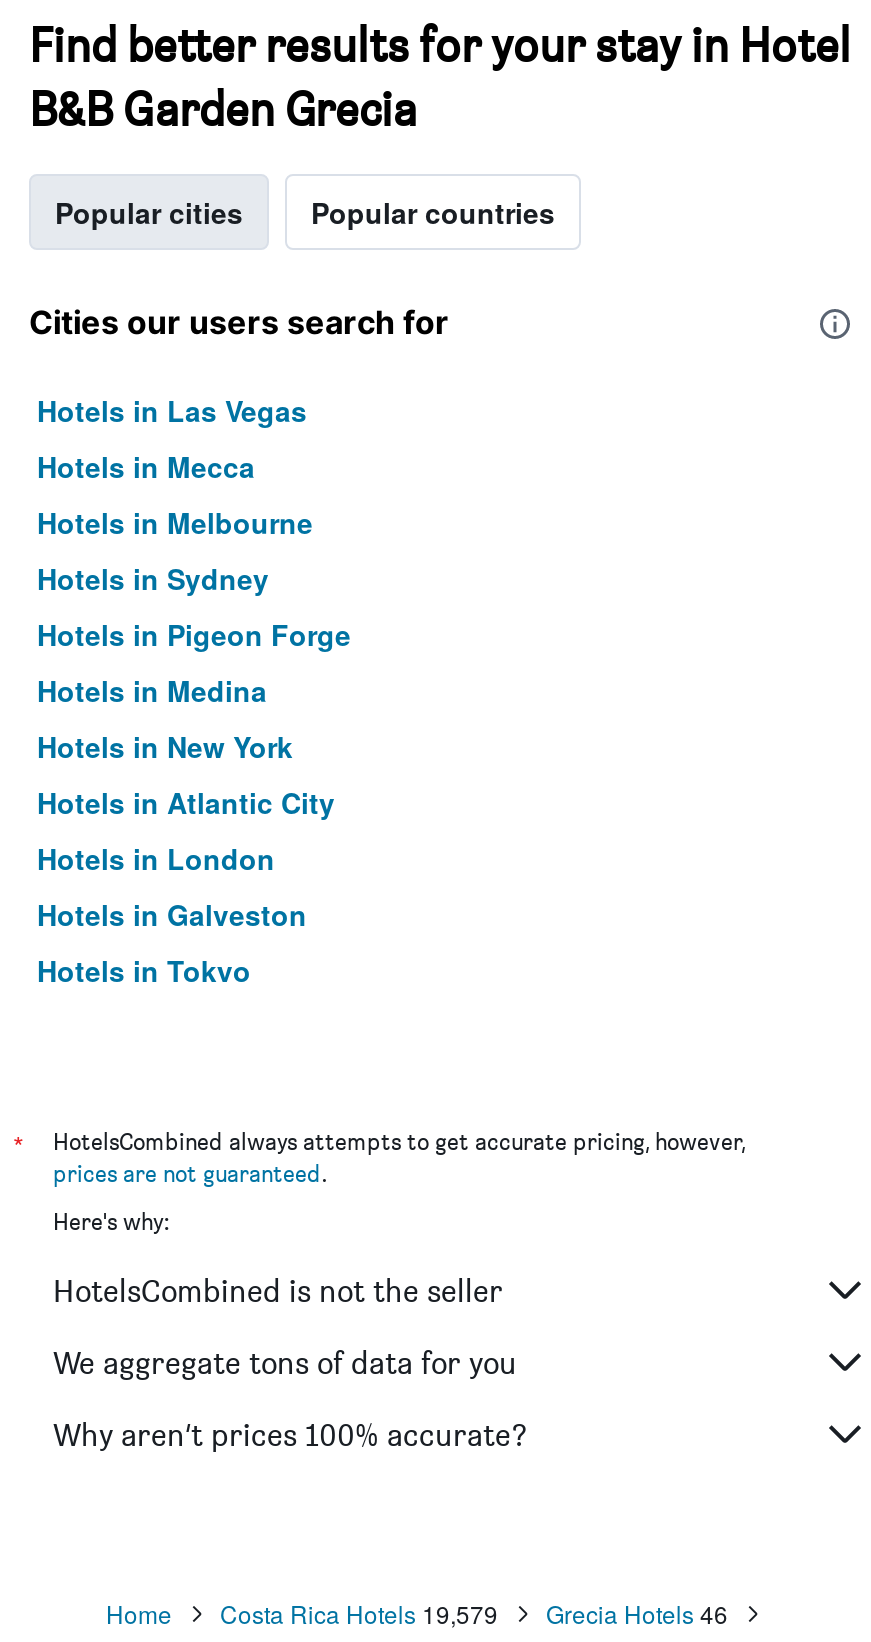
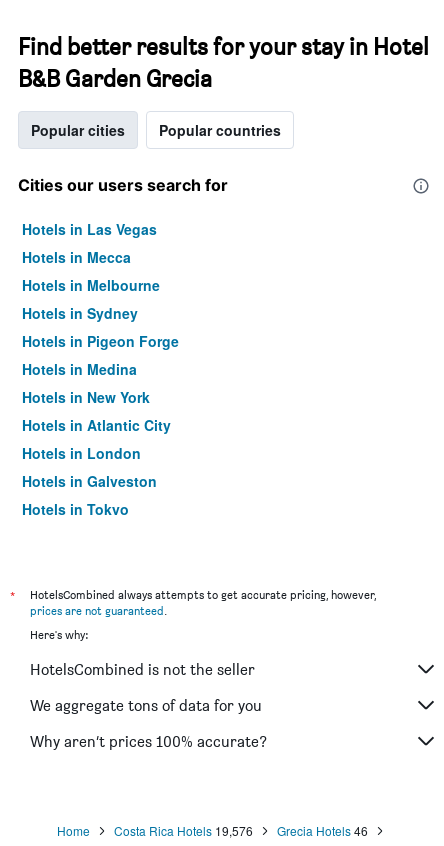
- Costa Rica Hotels 19,579
+ Costa Rica Hotels 19,576
